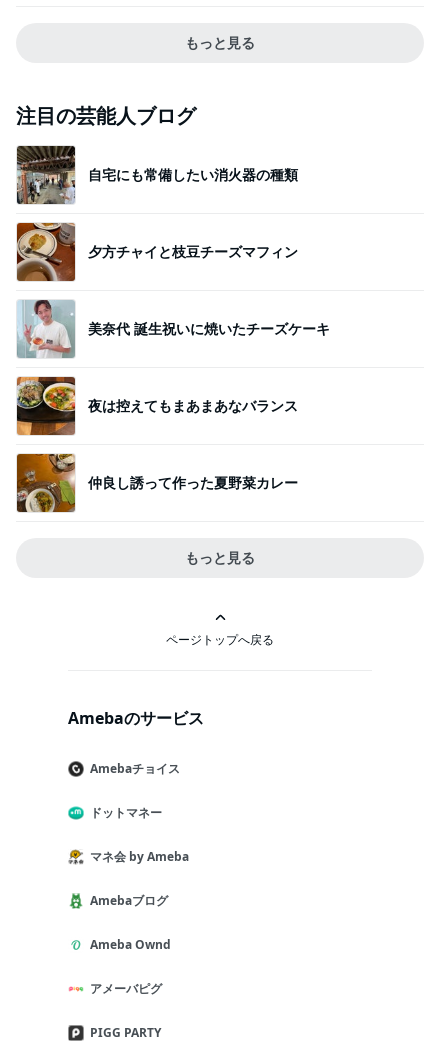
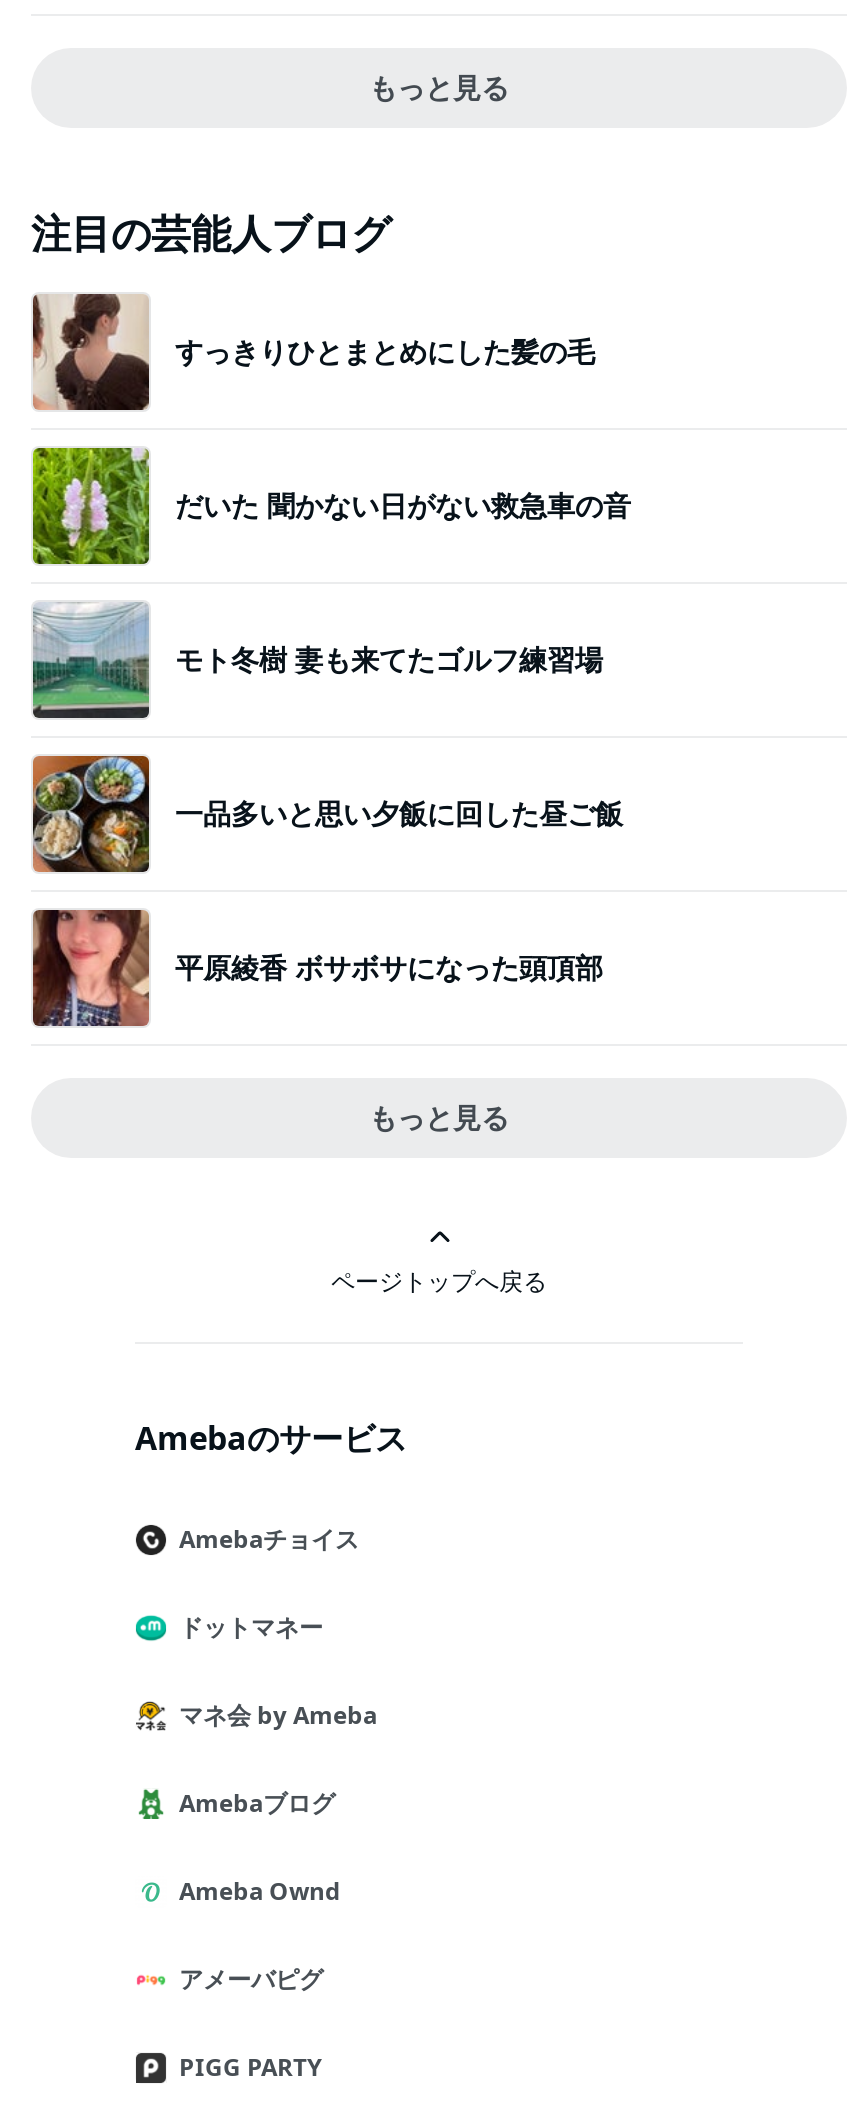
- [image]
- 自宅にも常備したい消火器の種類
+ [image]
+ すっきりひとまとめにした髪の毛

- [image]
- 夕方チャイと枝豆チーズマフィン
+ [image]
+ だいた 聞かない日がない救急車の音

- [image]
- 美奈代 誕生祝いに焼いたチーズケーキ
+ [image]
+ モト冬樹 妻も来てたゴルフ練習場

- [image]
- 夜は控えてもまあまあなバランス
+ [image]
+ 一品多いと思い夕飯に回した昼ご飯

- [image]
- 仲良し誘って作った夏野菜カレー
+ [image]
+ 平原綾香 ボサボサになった頭頂部
